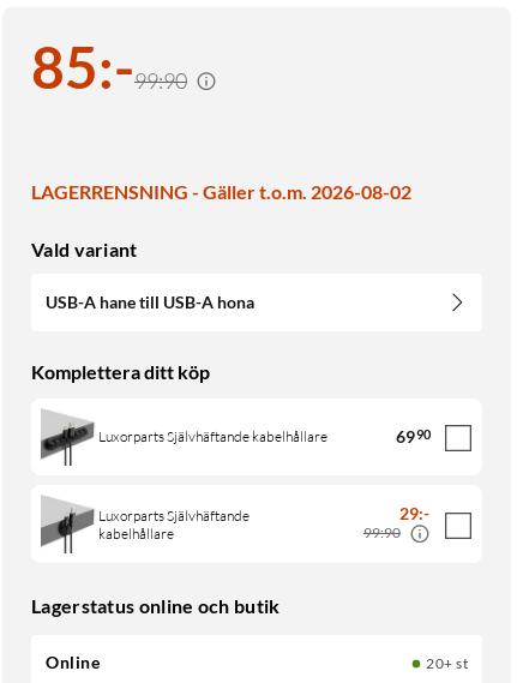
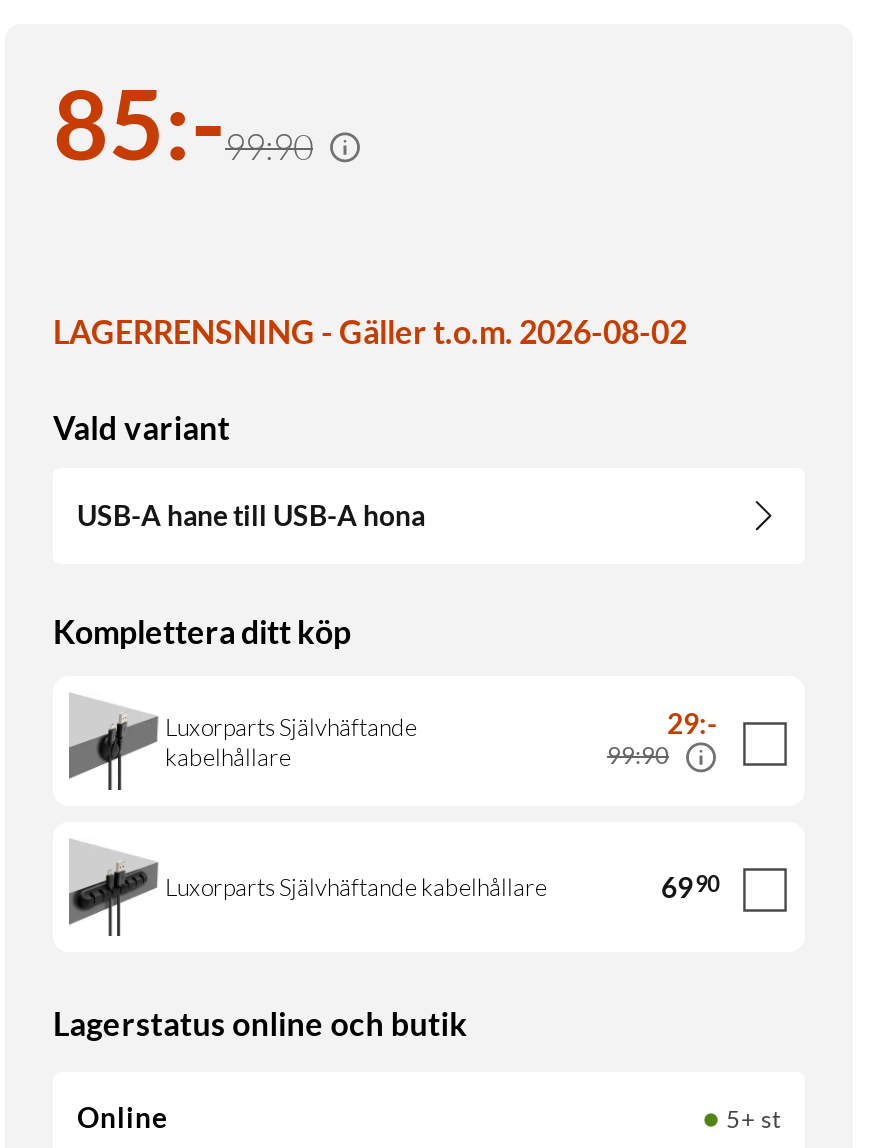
moved down: Luxorparts Självhäftande kabelhållare | 69 90

moved up: Luxorparts Självhäftande | kabelhållare | 29:- | 99:90

- 20+ st
+ 5+ st
